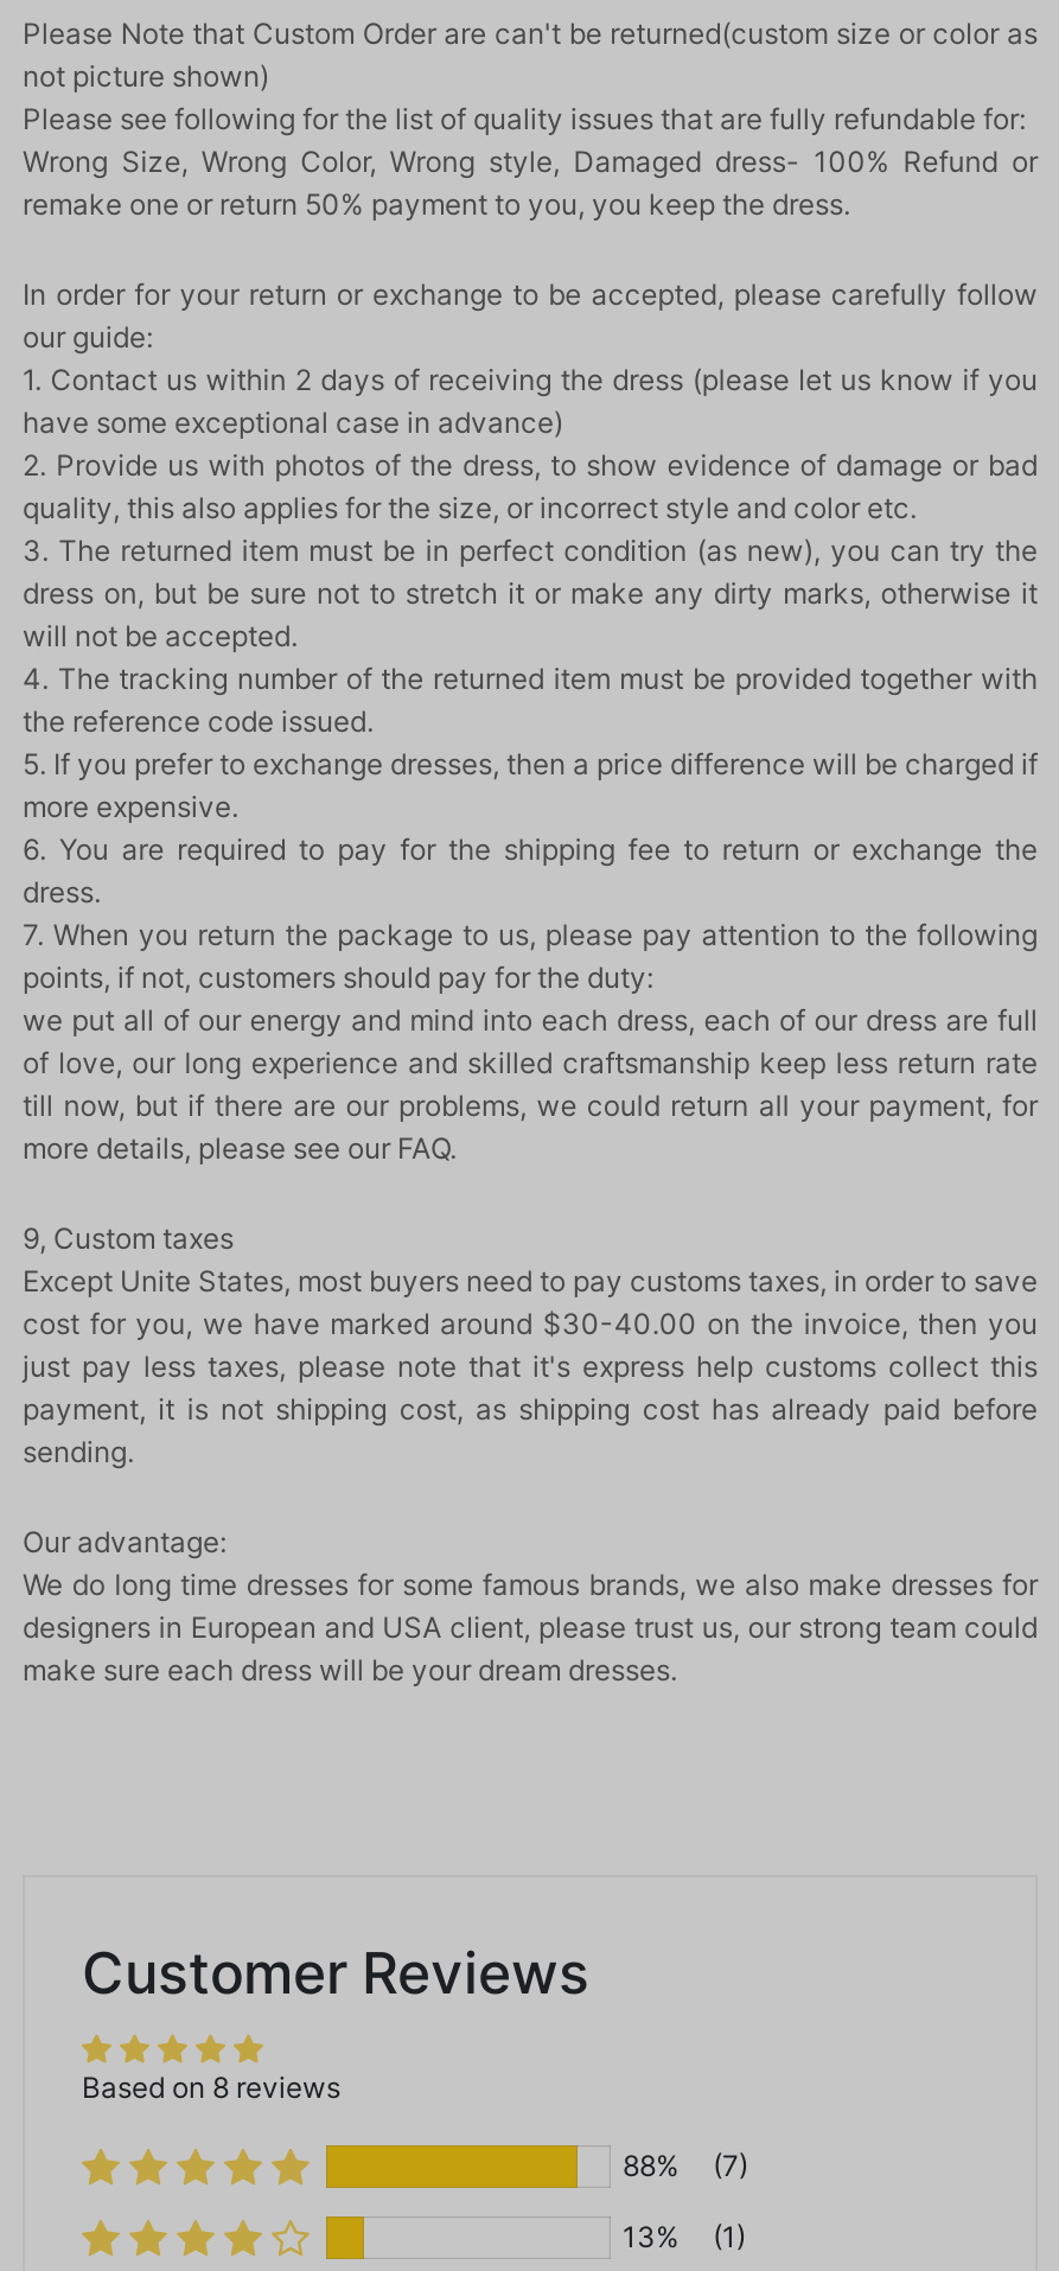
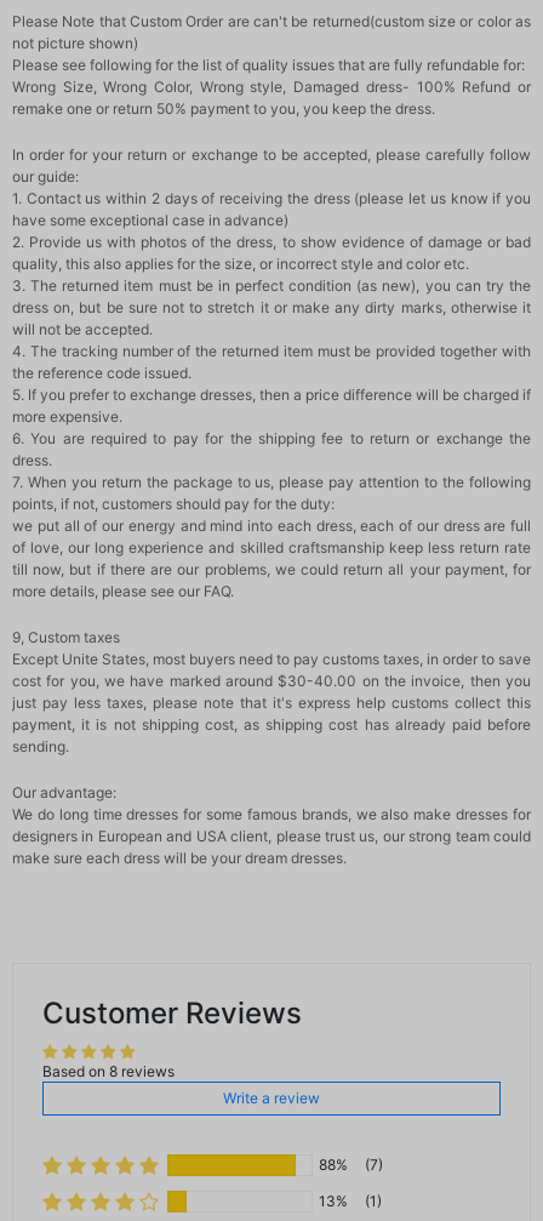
+ Write a review
